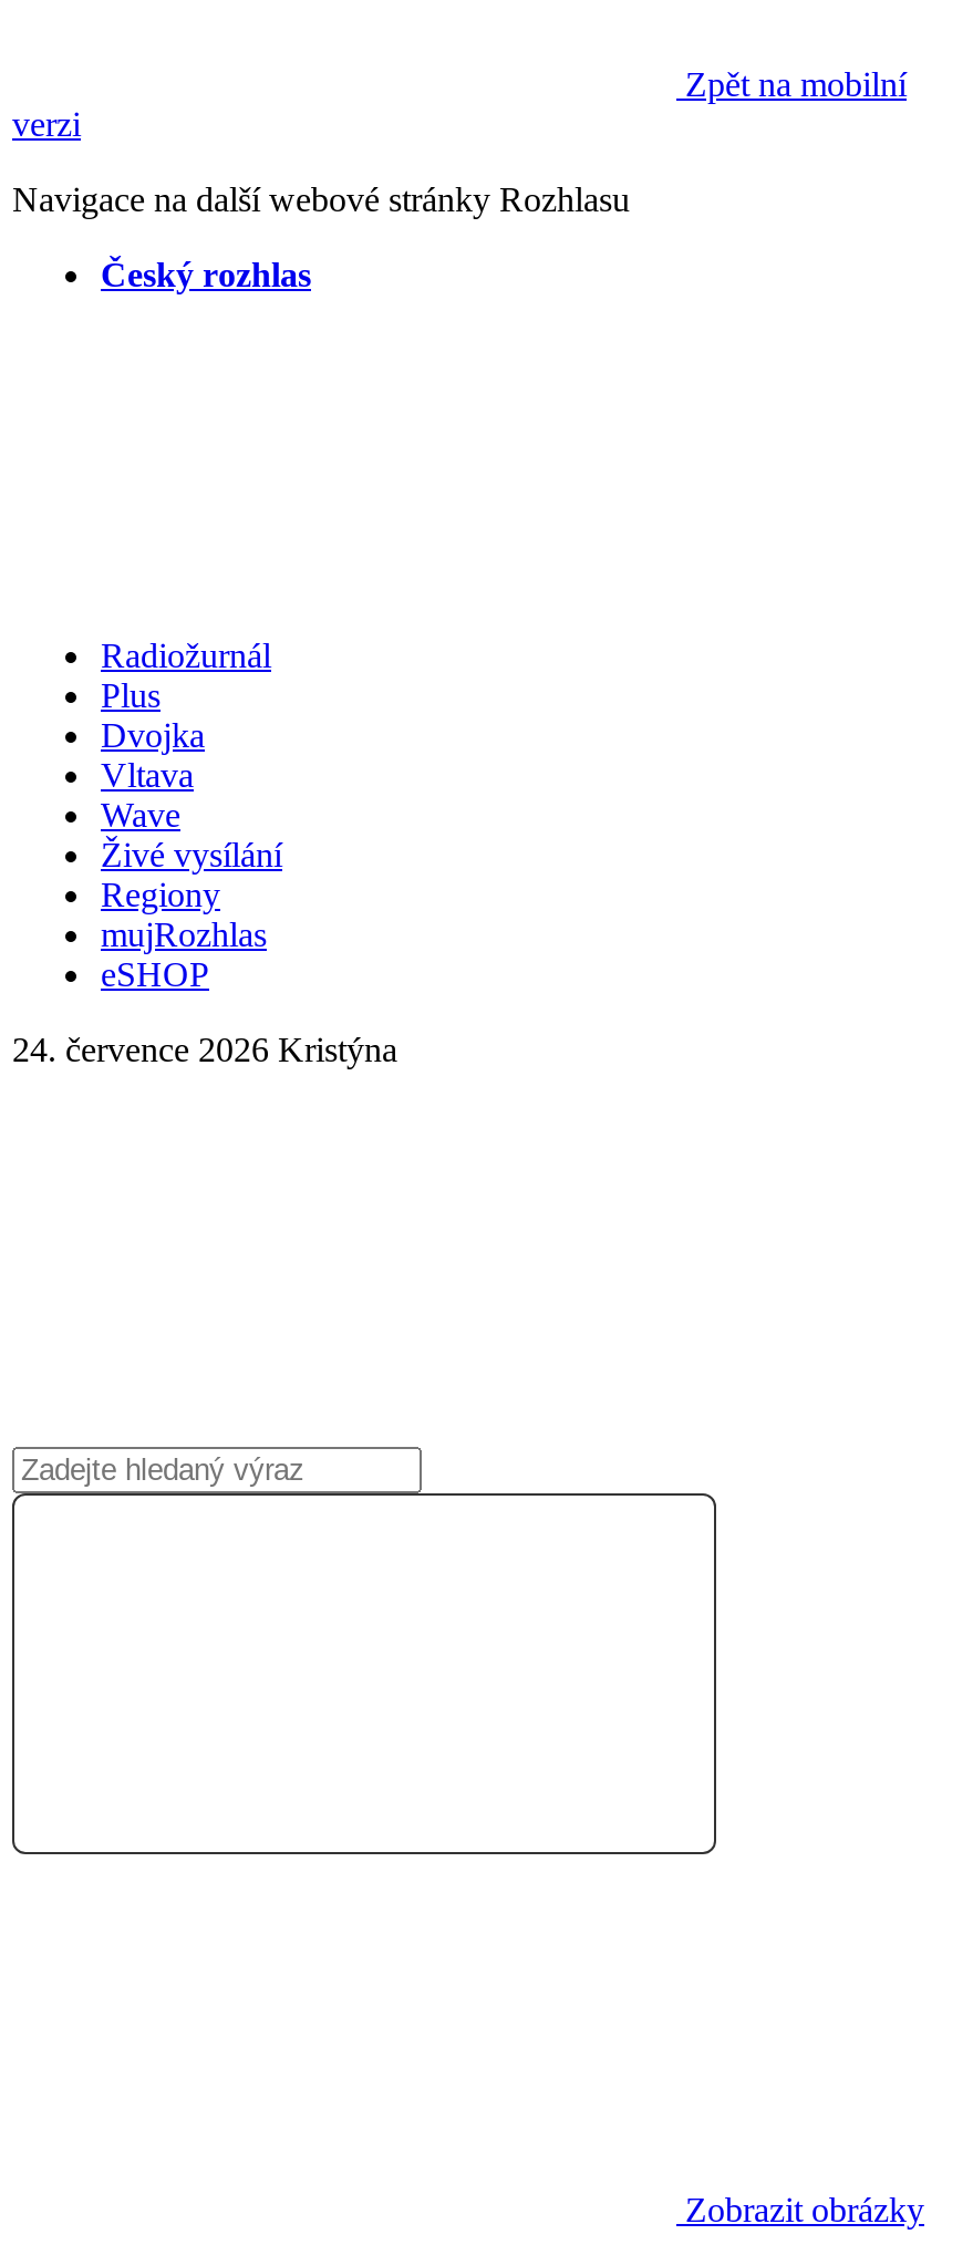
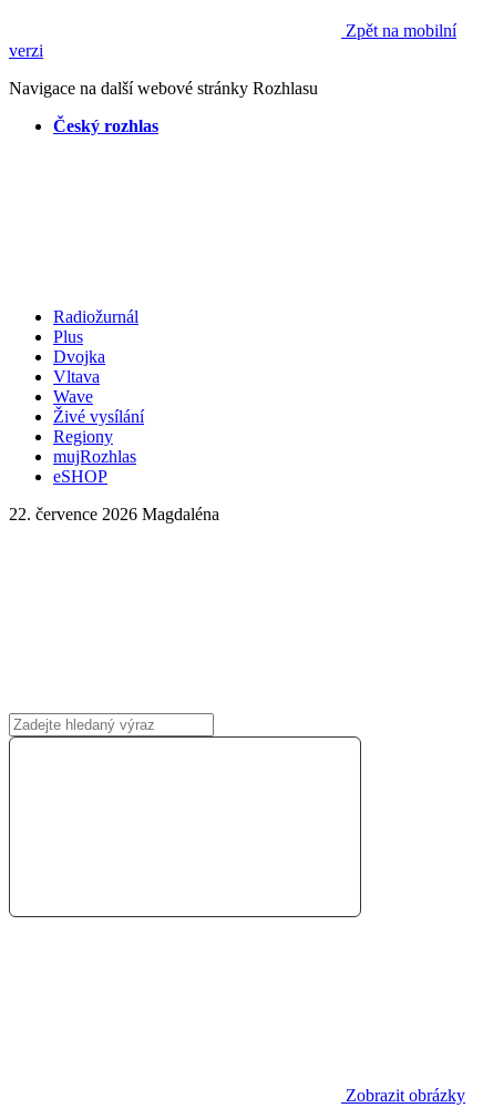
- 24. července 2026 Kristýna
+ 22. července 2026 Magdaléna
